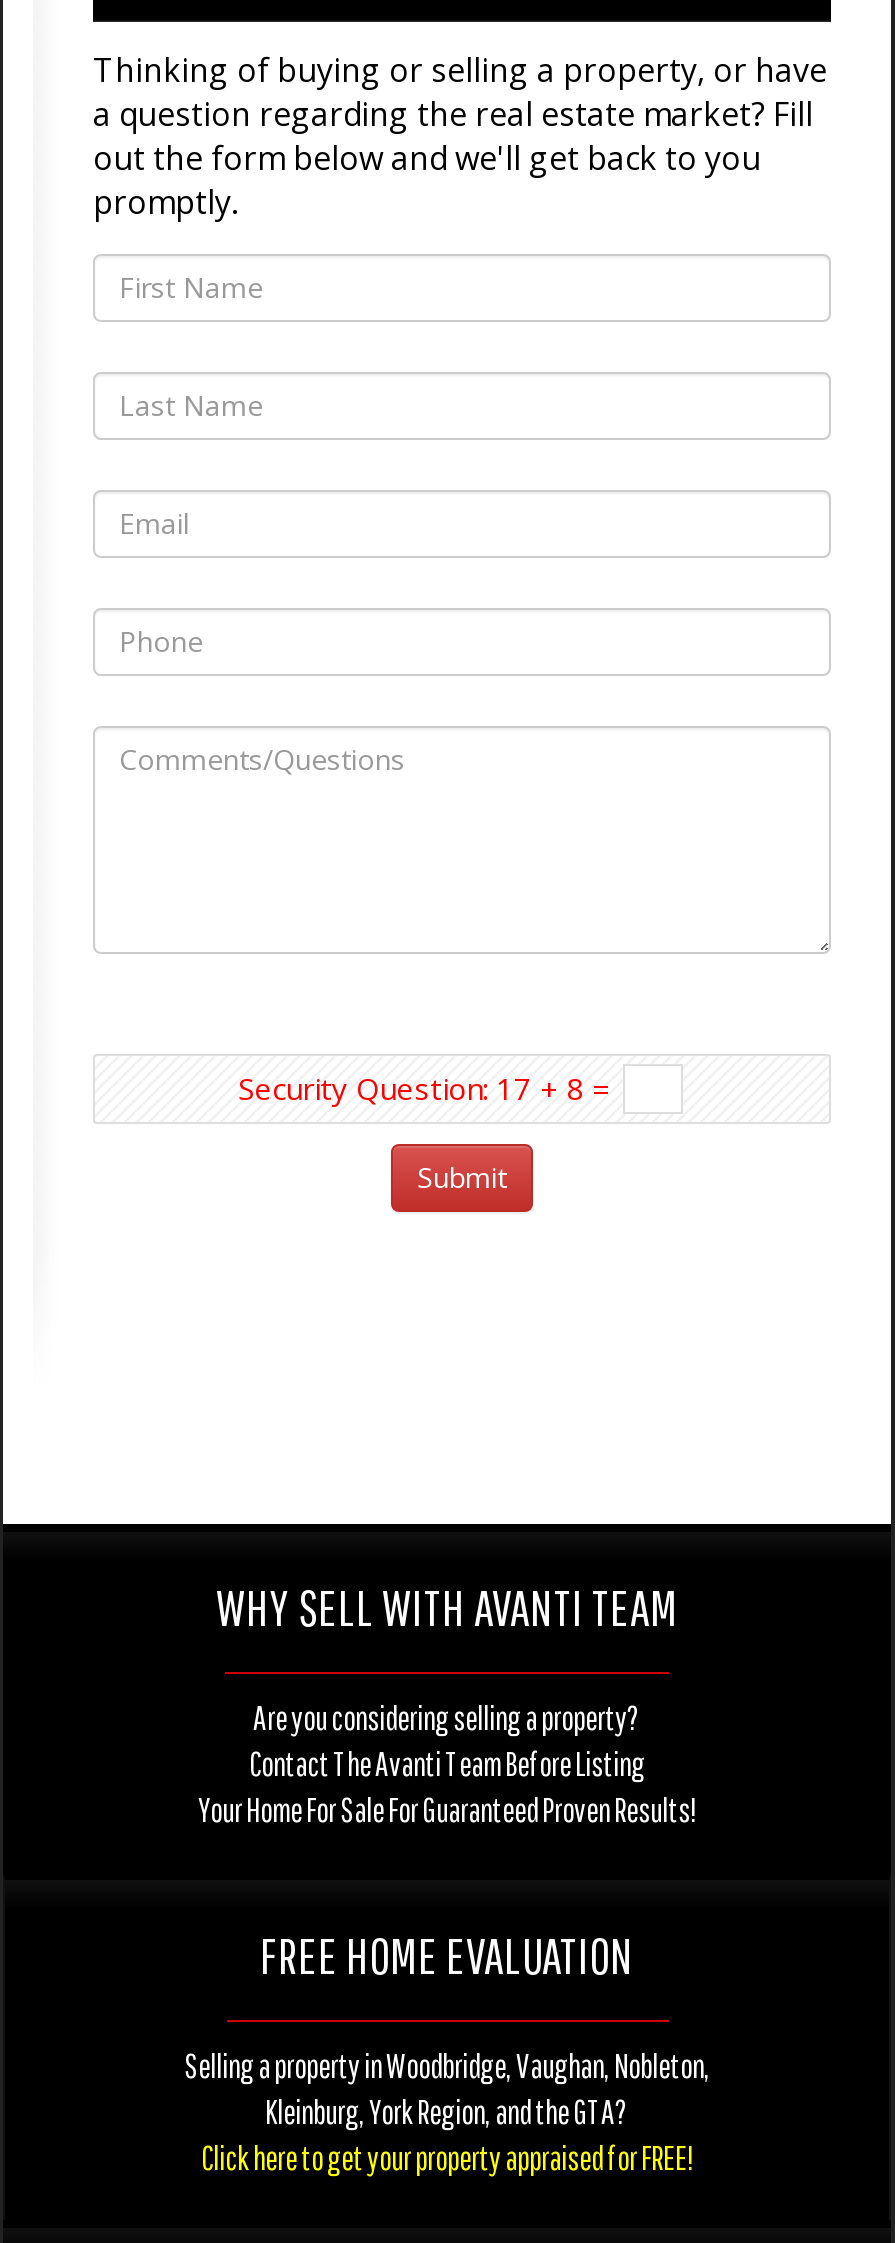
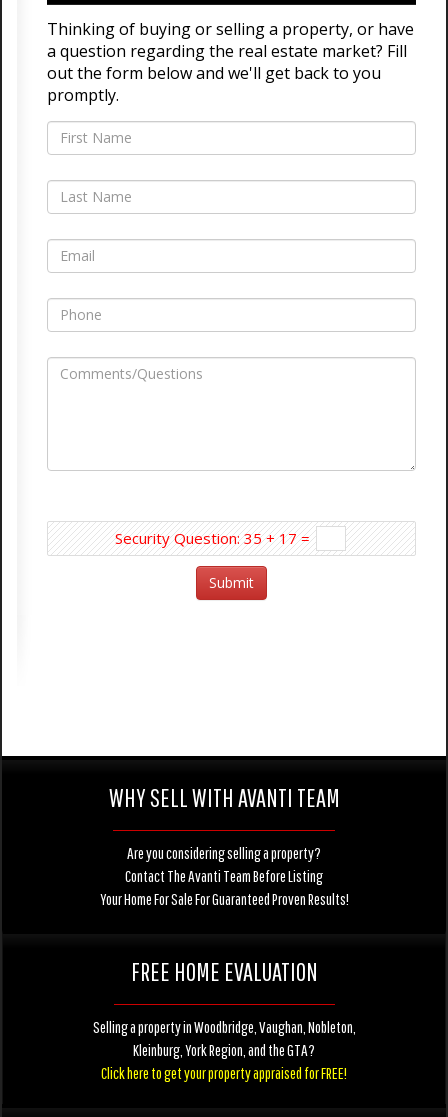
- Security Question: 17 + 8 =
+ Security Question: 35 + 17 =
